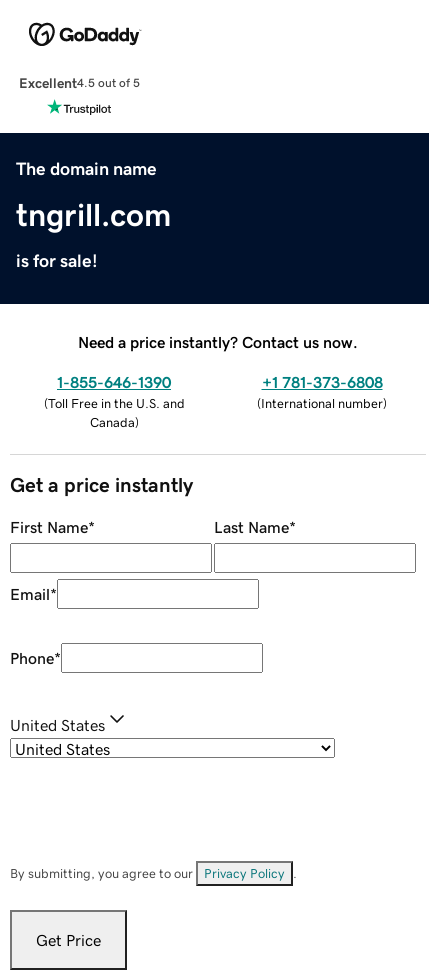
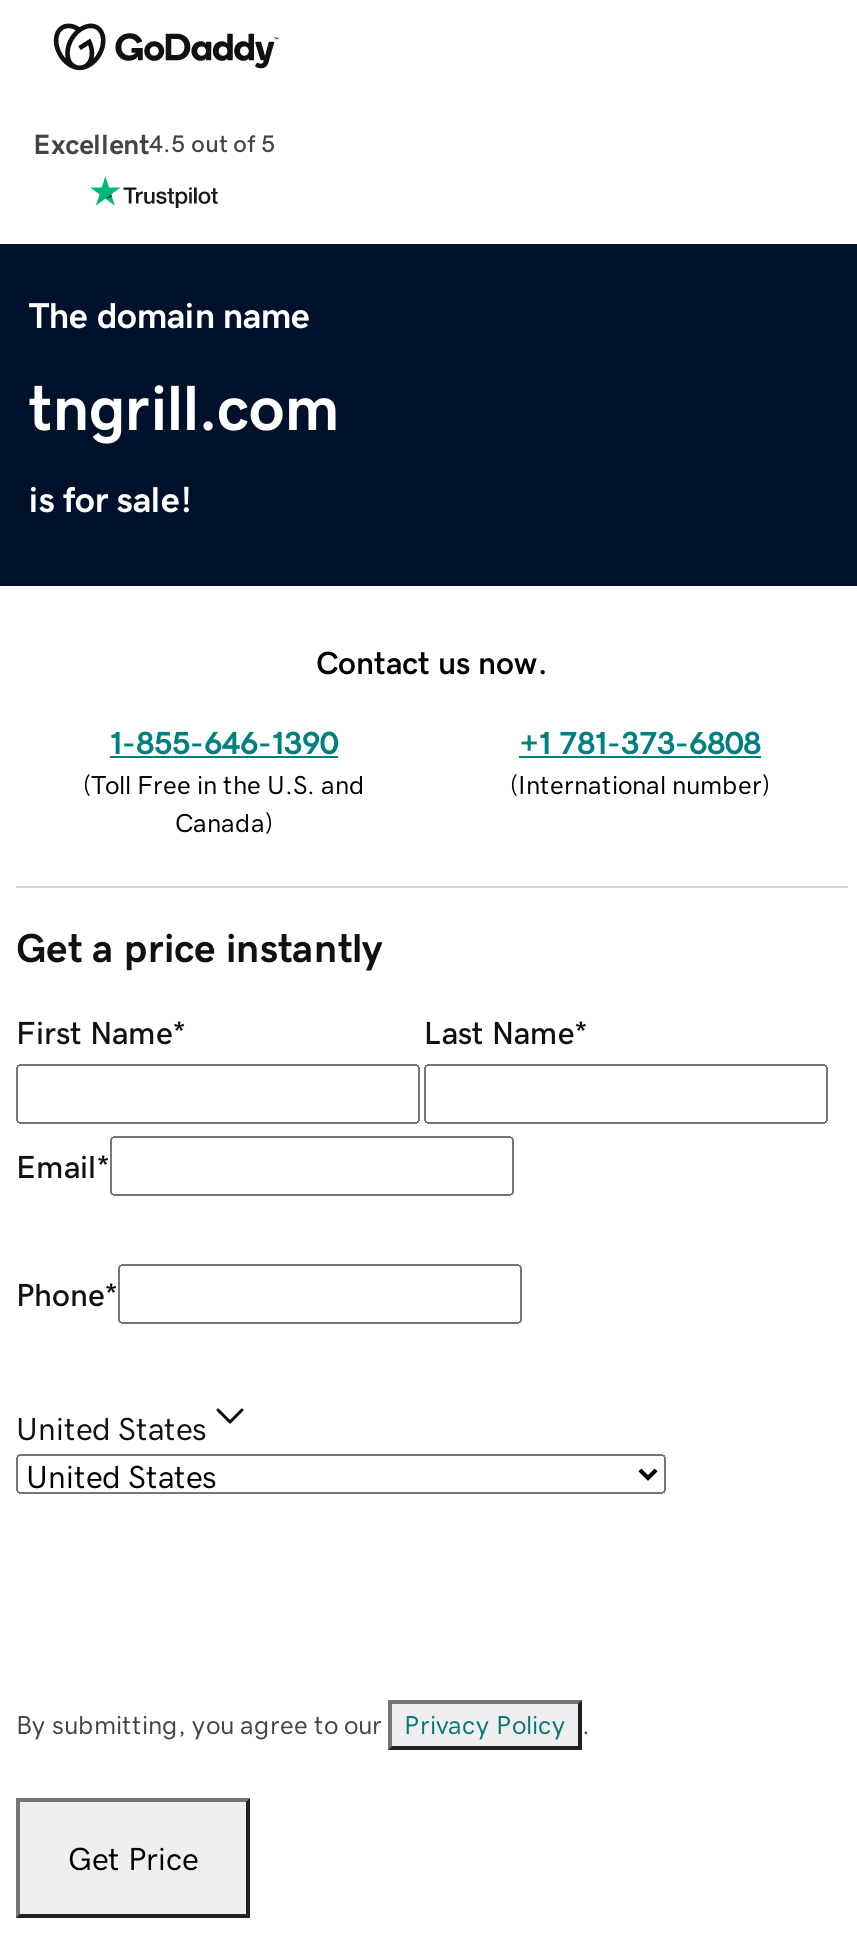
- Need a price instantly? Contact us now.
+ Contact us now.
